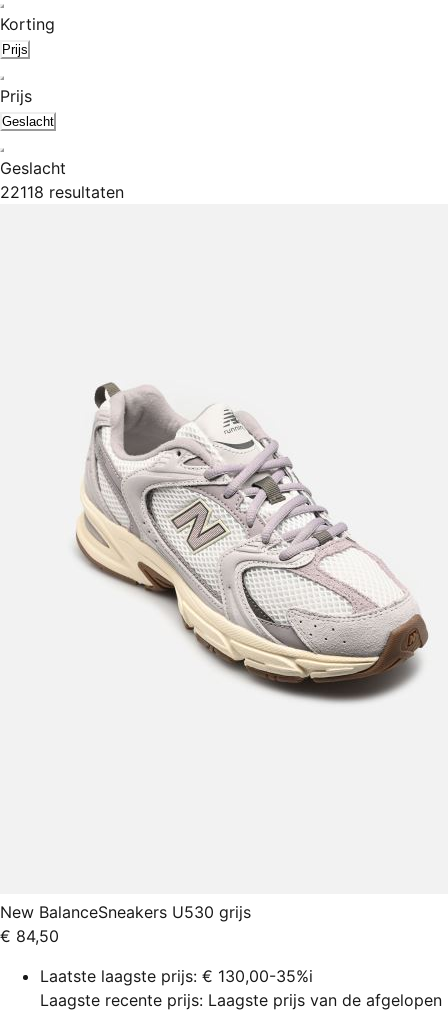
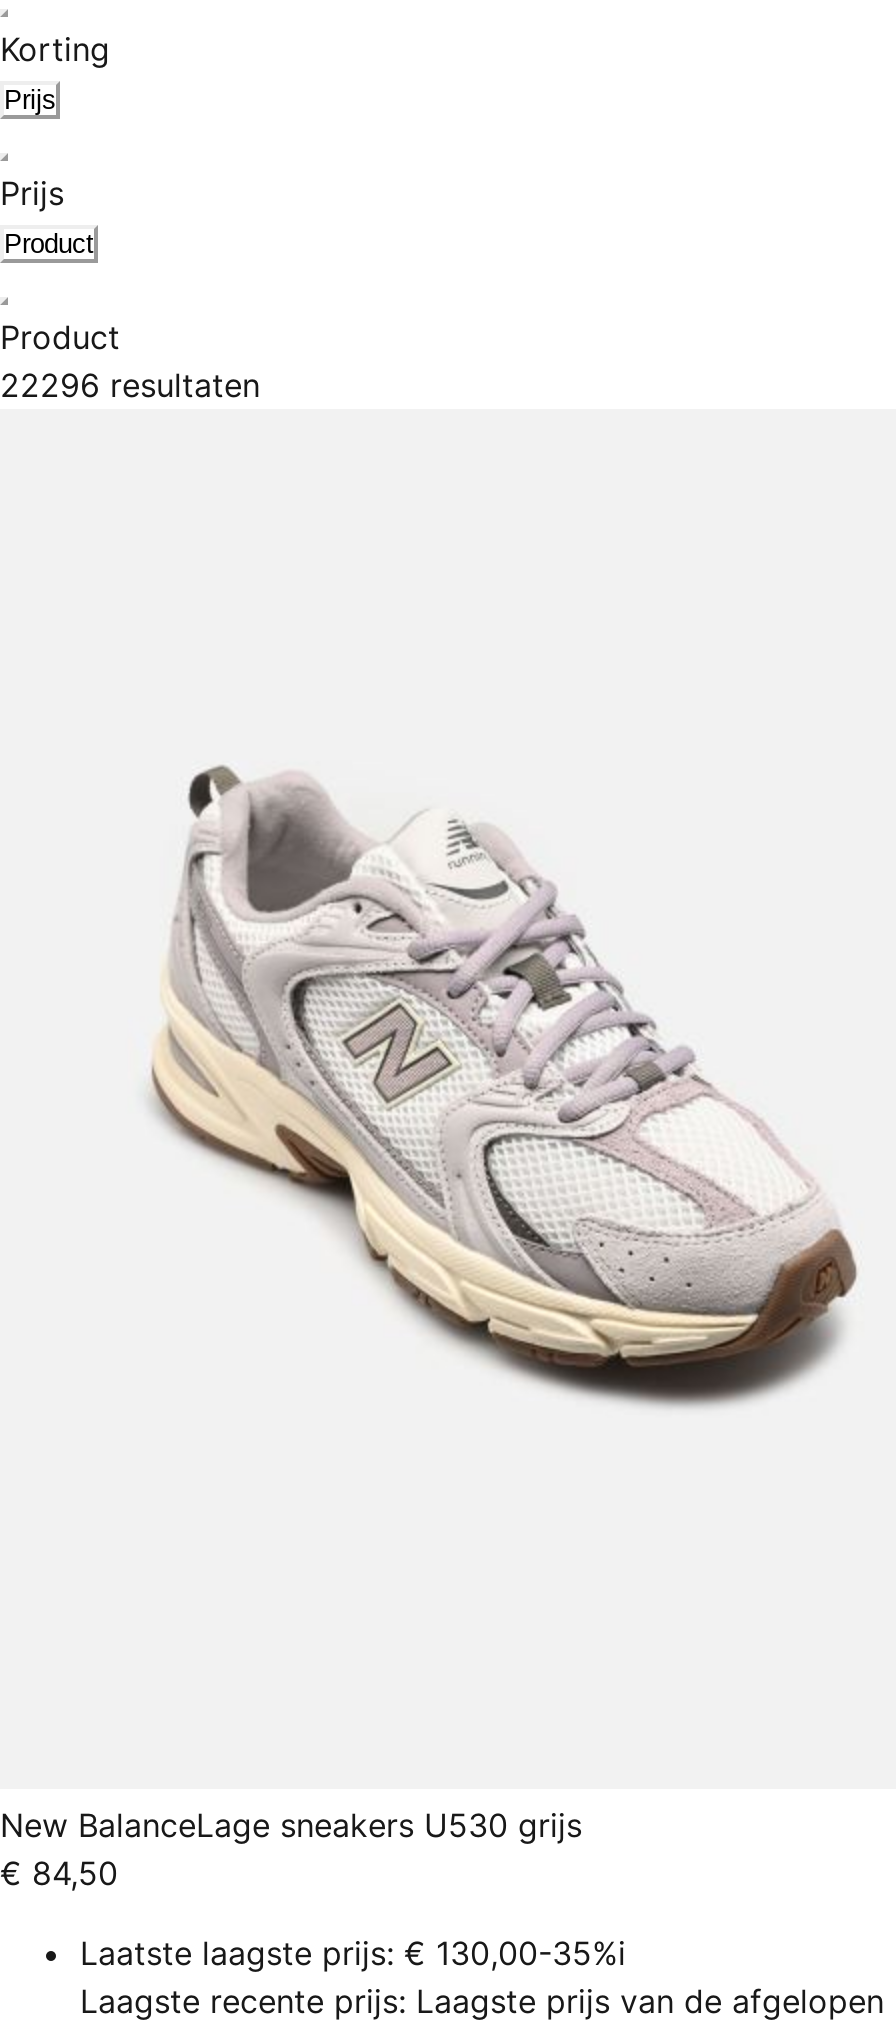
- Geslacht
+ Product

- Geslacht
- 22118 resultaten
+ Product
+ 22296 resultaten

- New BalanceSneakers U530 grijs
+ New BalanceLage sneakers U530 grijs
